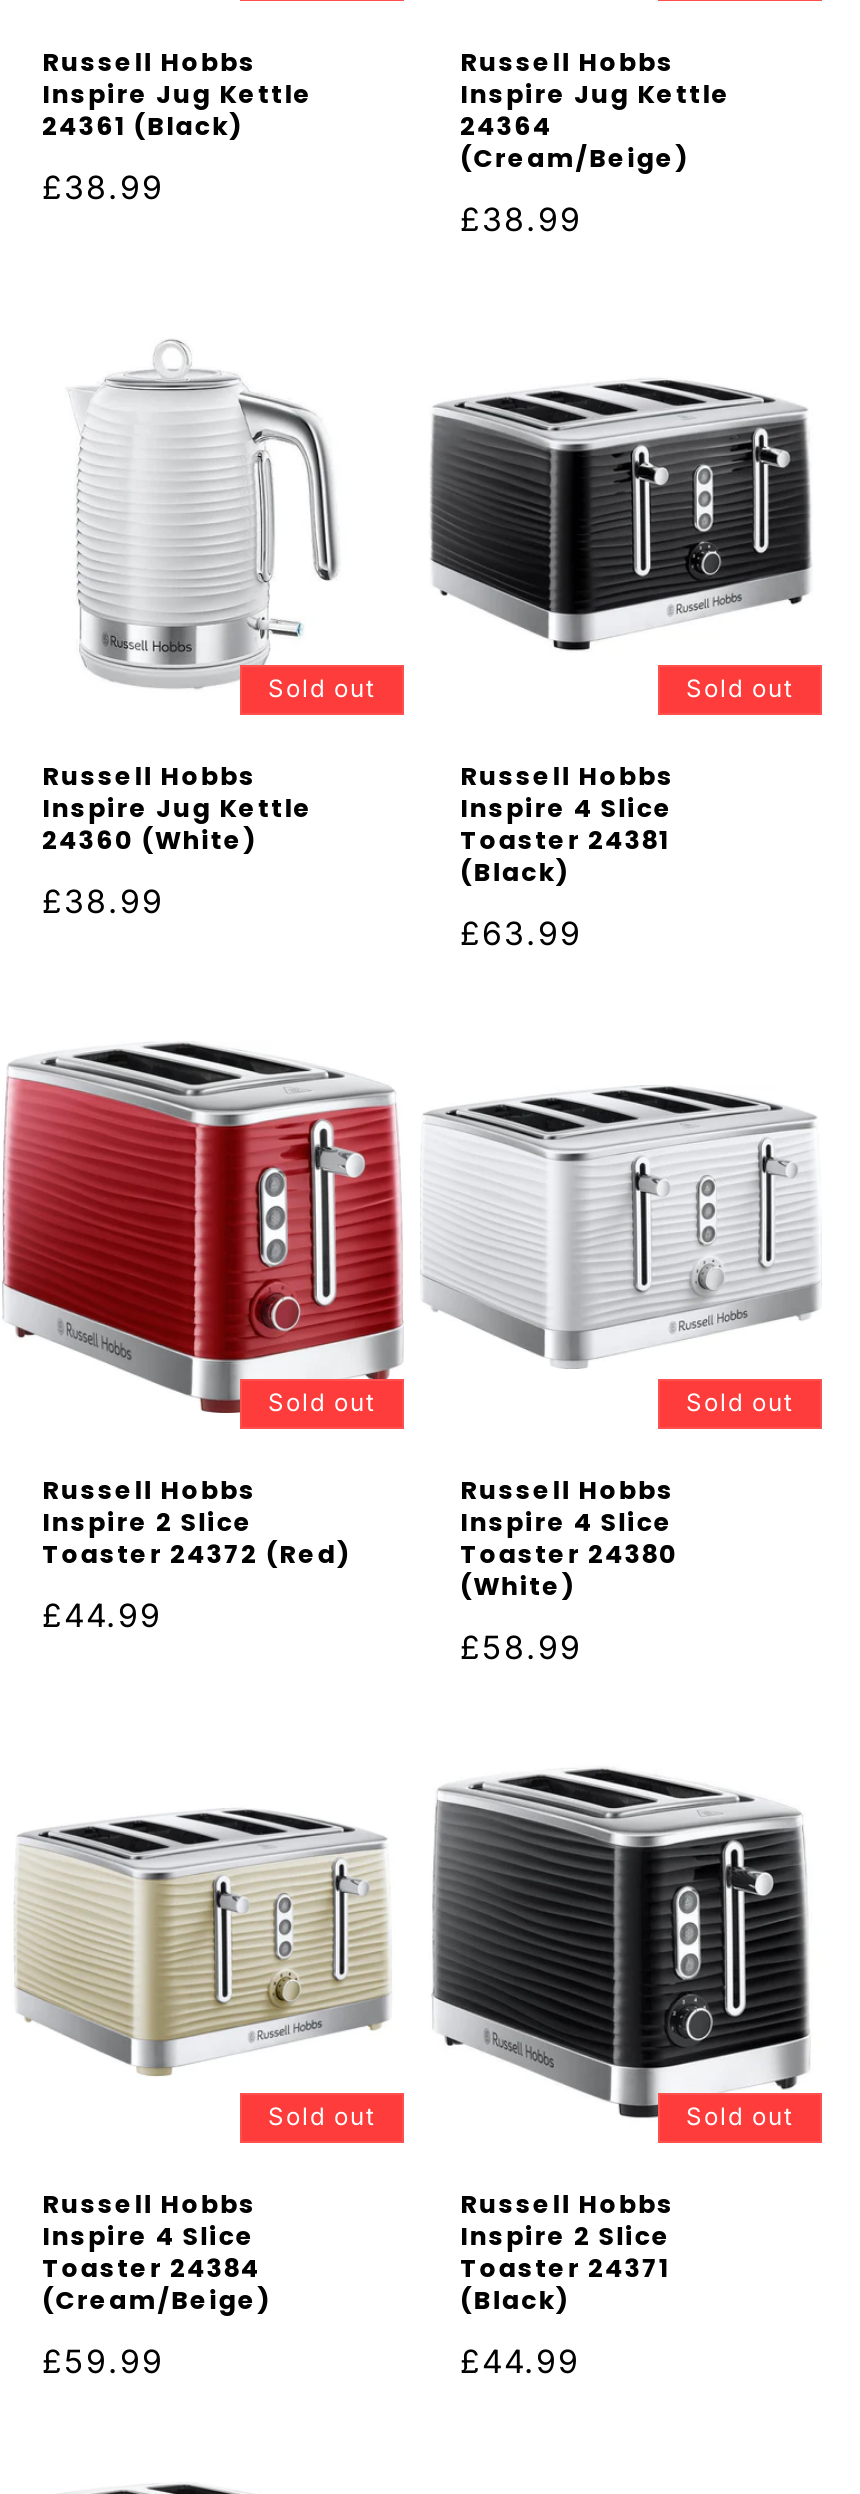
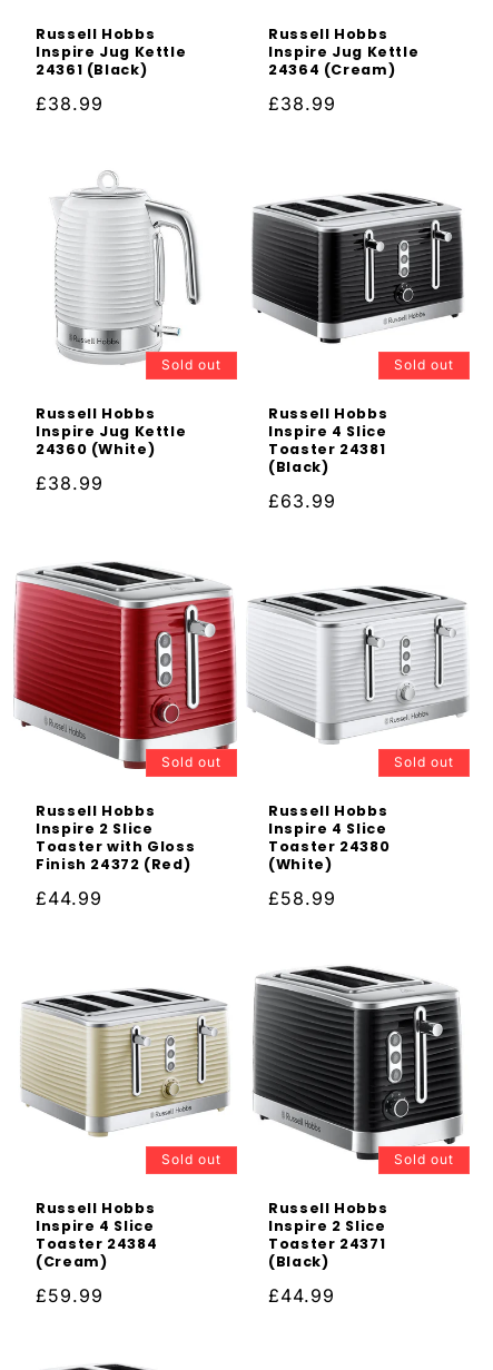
- 24364
- (Cream/Beige)
+ 24364 (Cream)

- Toaster 24372 (Red)
+ Toaster with Gloss
+ Finish 24372 (Red)

- (Cream/Beige)
+ (Cream)
